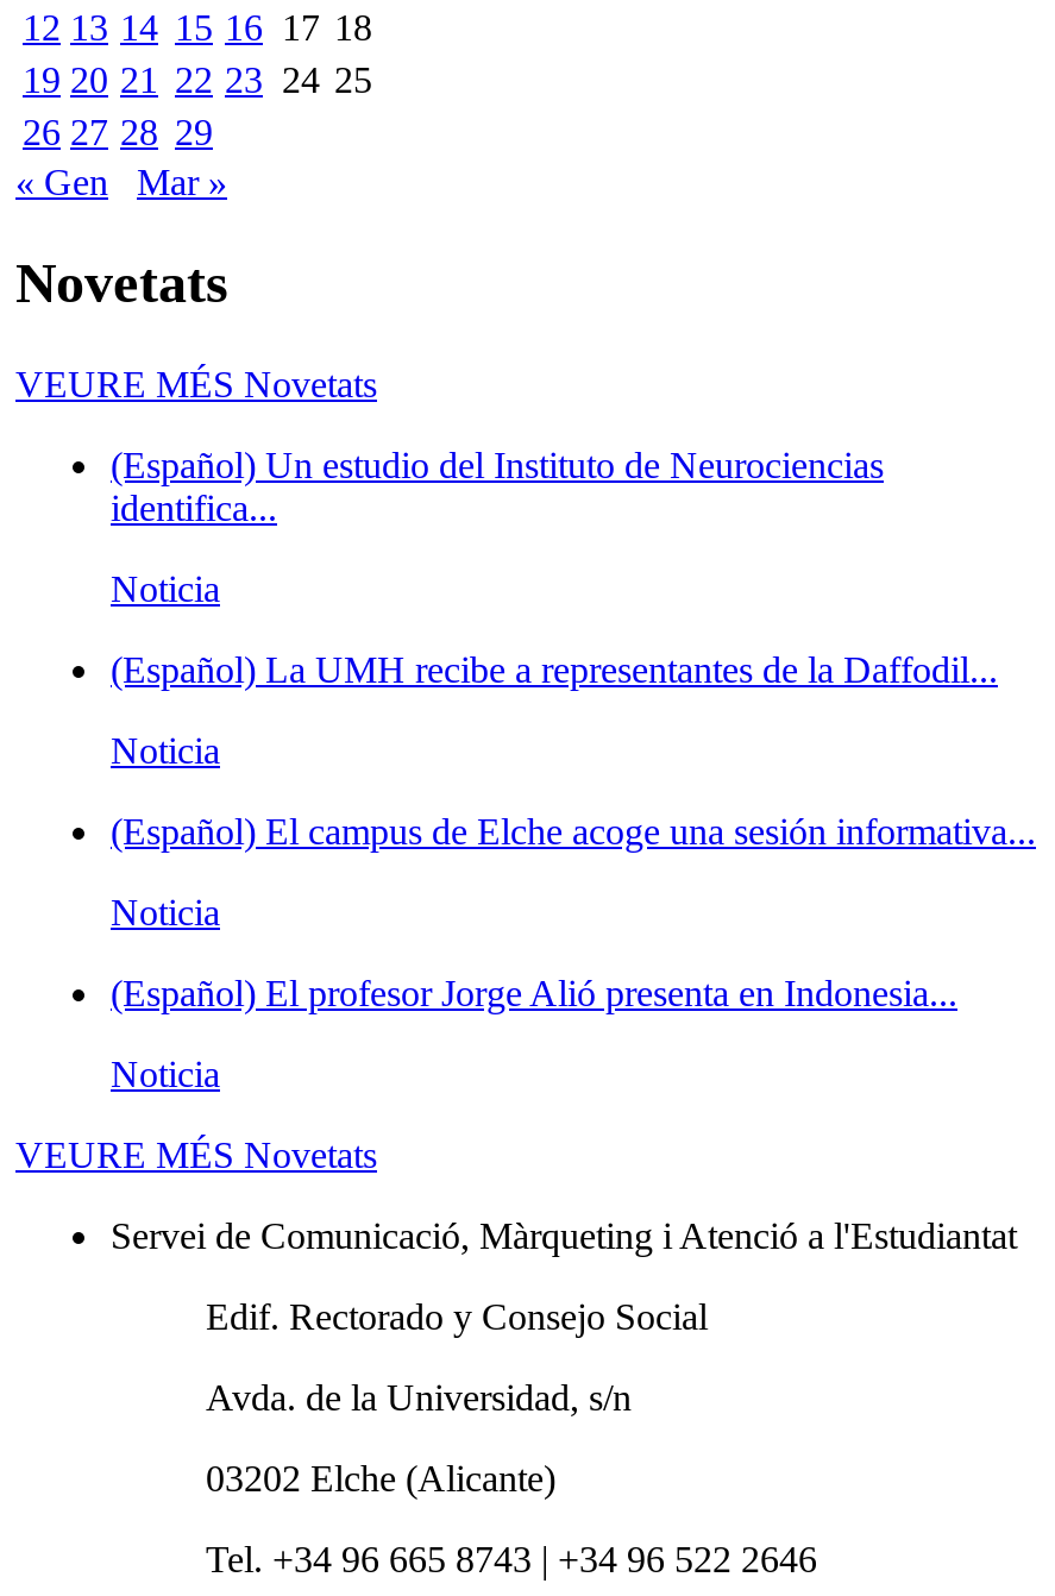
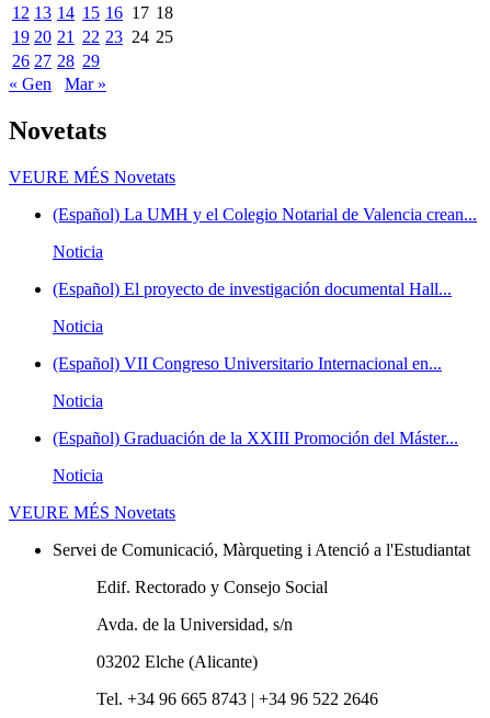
- (Español) Un estudio del Instituto de Neurociencias
- identifica...
+ (Español) La UMH y el Colegio Notarial de Valencia crean...

- (Español) La UMH recibe a representantes de la Daffodil...
+ (Español) El proyecto de investigación documental Hall...

- (Español) El campus de Elche acoge una sesión informativa...
+ (Español) VII Congreso Universitario Internacional en...

- (Español) El profesor Jorge Alió presenta en Indonesia...
+ (Español) Graduación de la XXIII Promoción del Máster...
